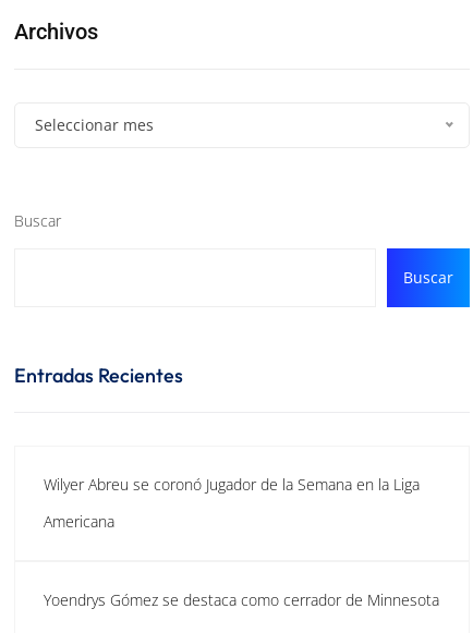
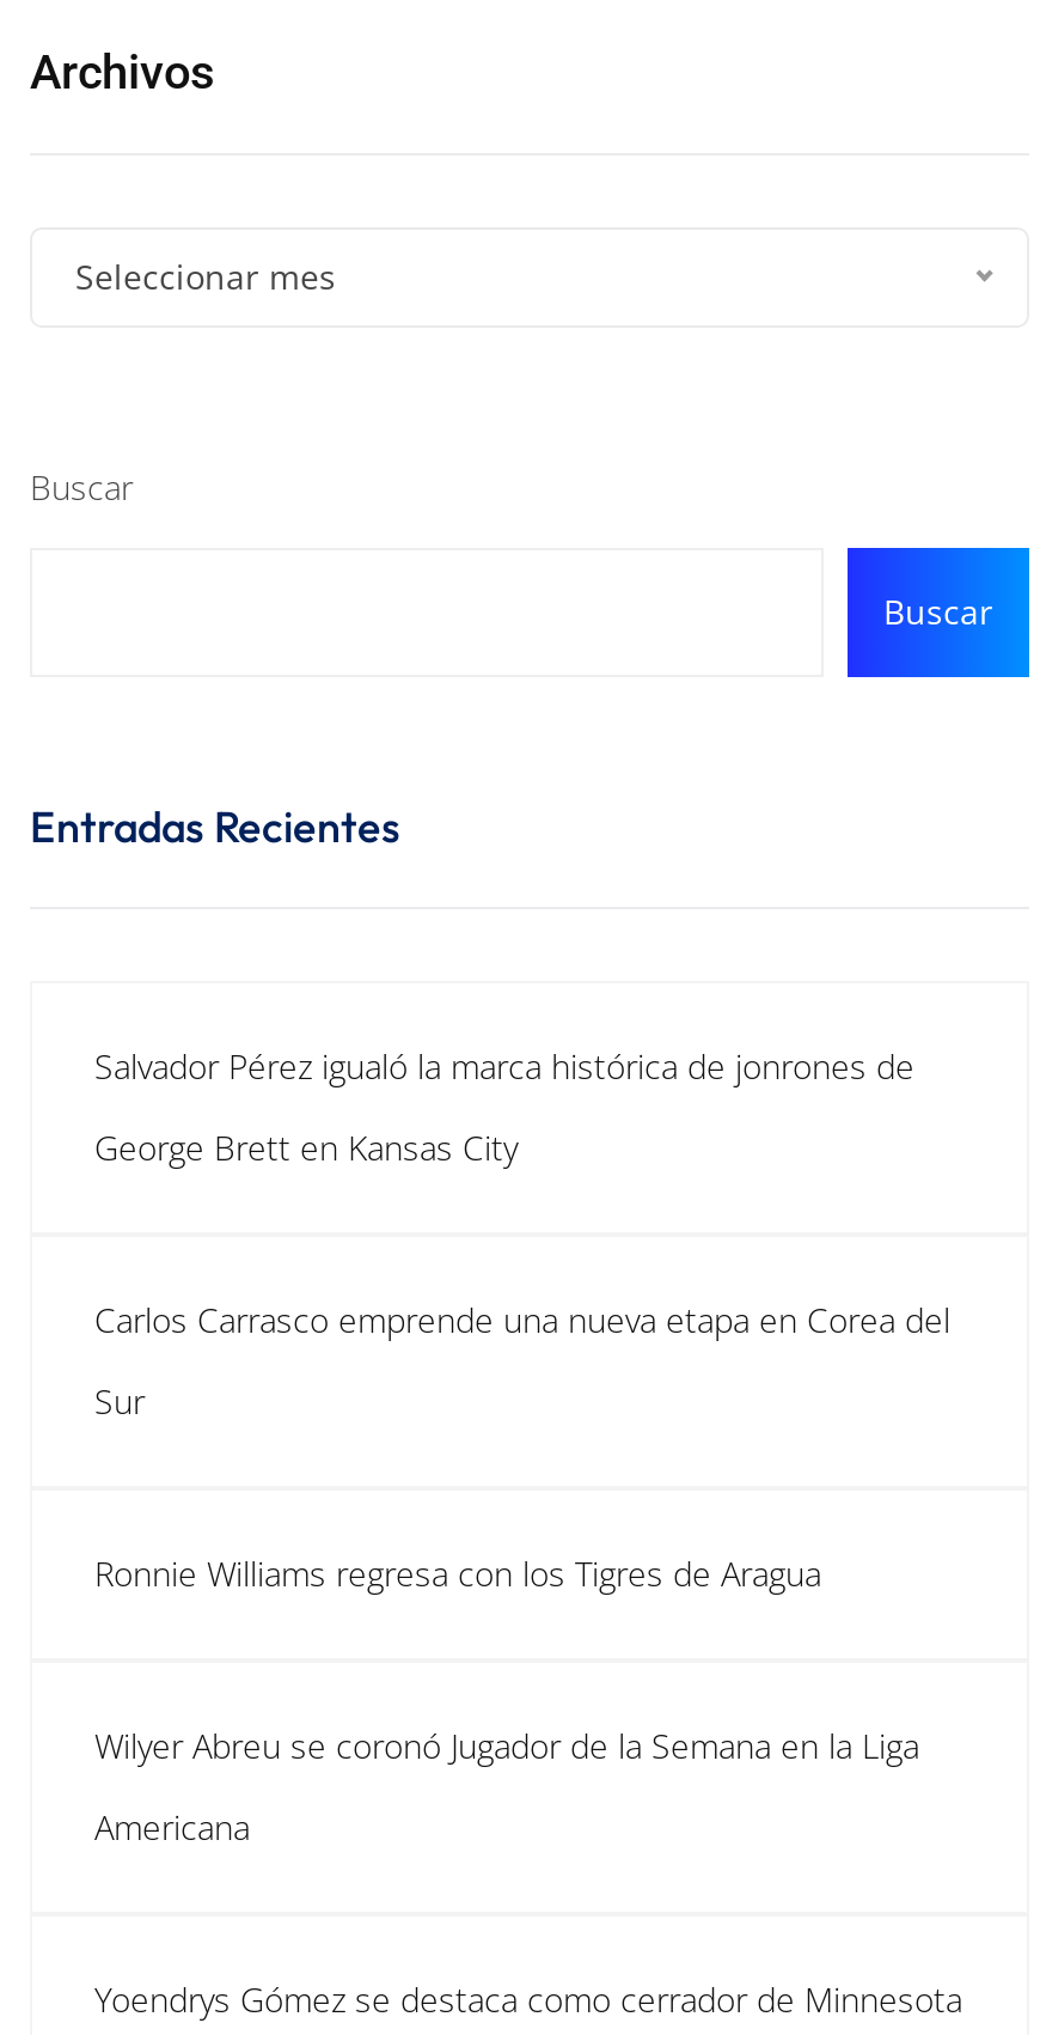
+ Salvador Pérez igualó la marca histórica de jonrones de
+ George Brett en Kansas City

+ Carlos Carrasco emprende una nueva etapa en Corea del
+ Sur

+ Ronnie Williams regresa con los Tigres de Aragua
